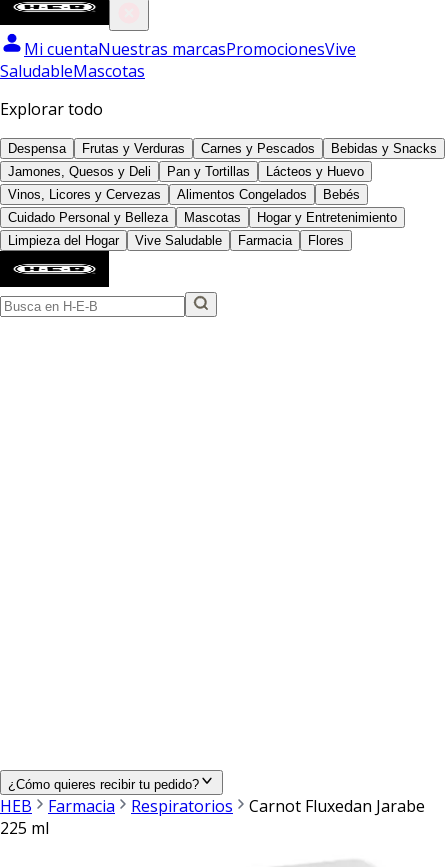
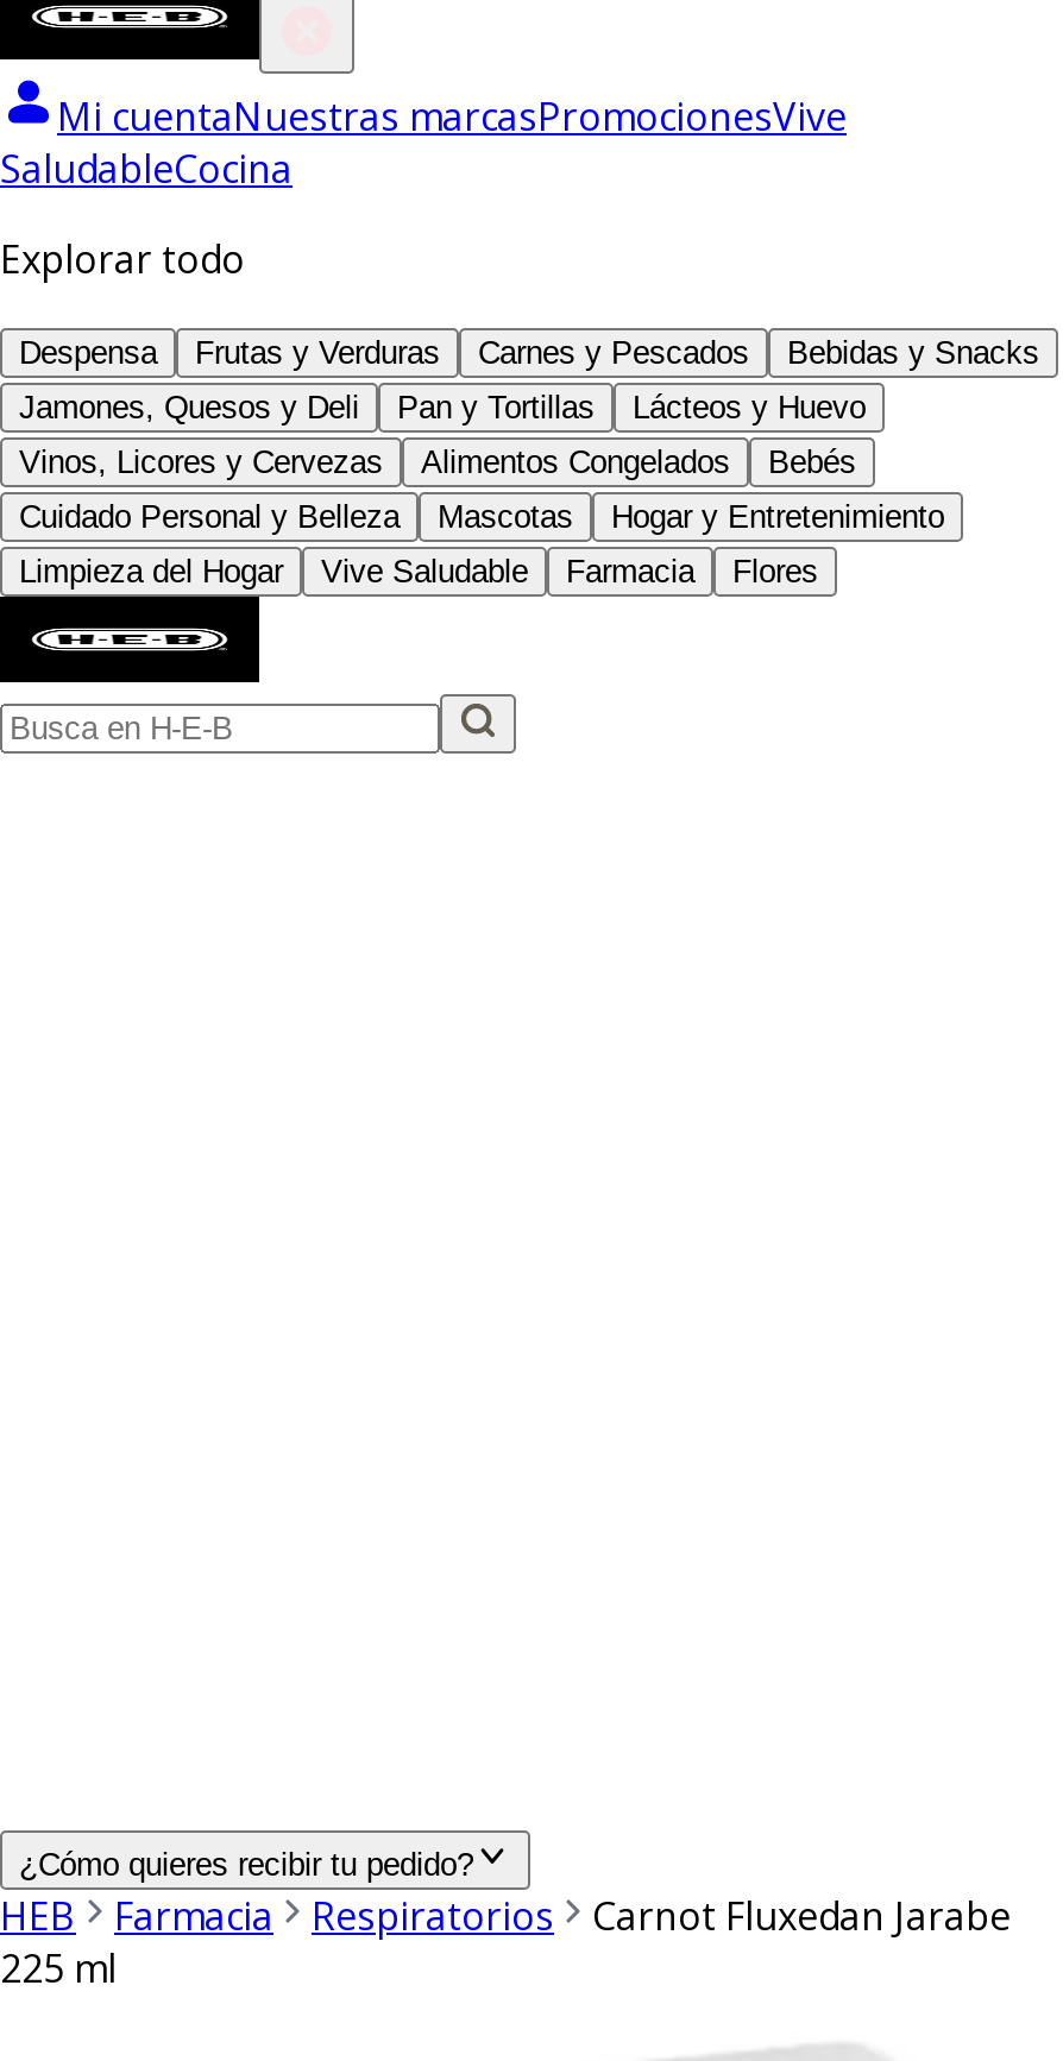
- SaludableMascotas
+ SaludableCocina
